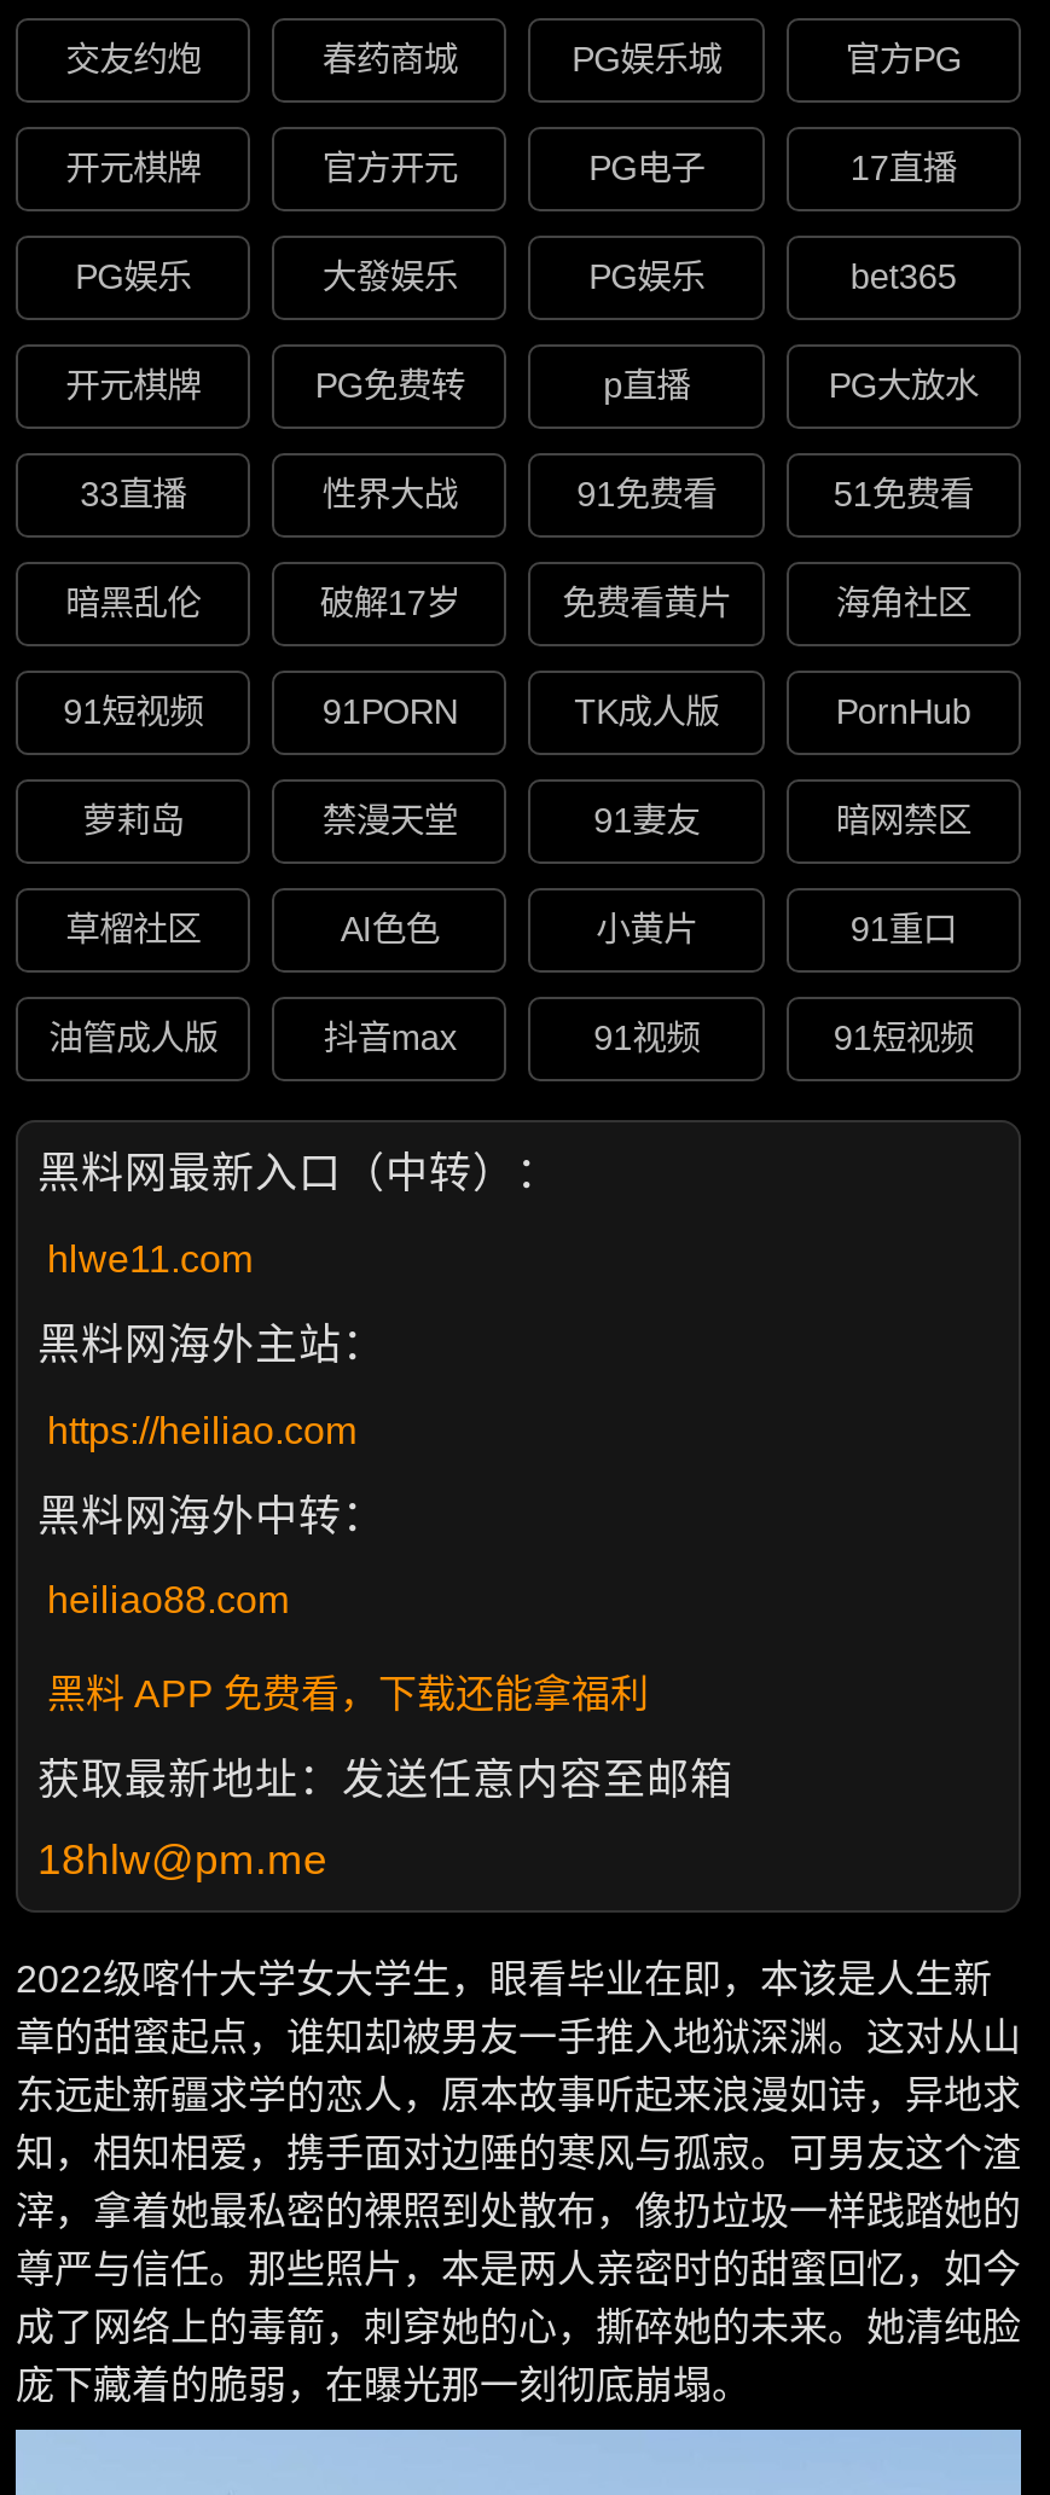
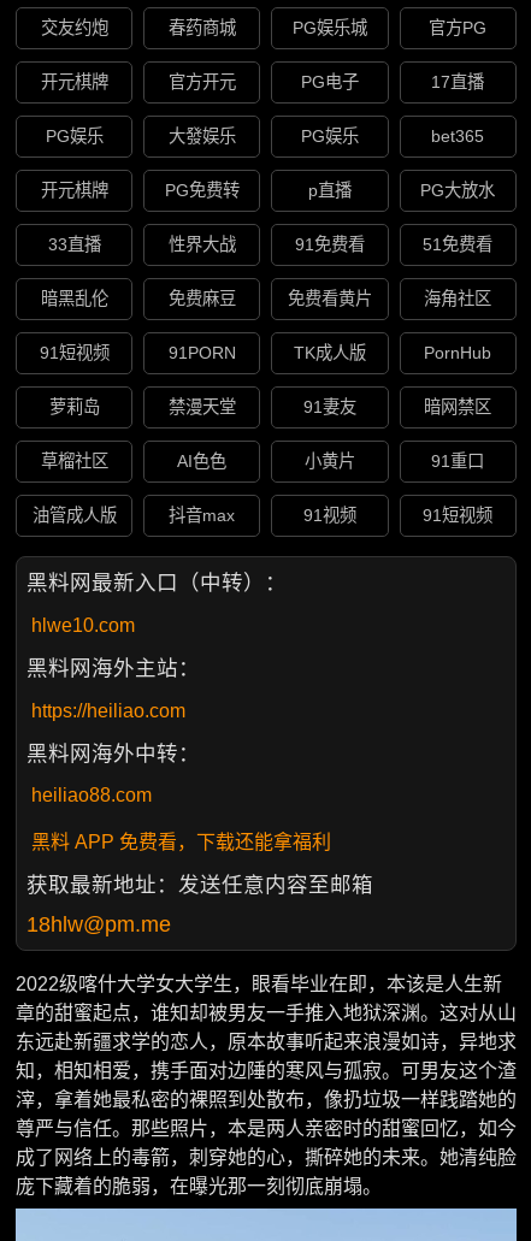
- 破解17岁
+ 免费麻豆

- hlwe11.com
+ hlwe10.com
